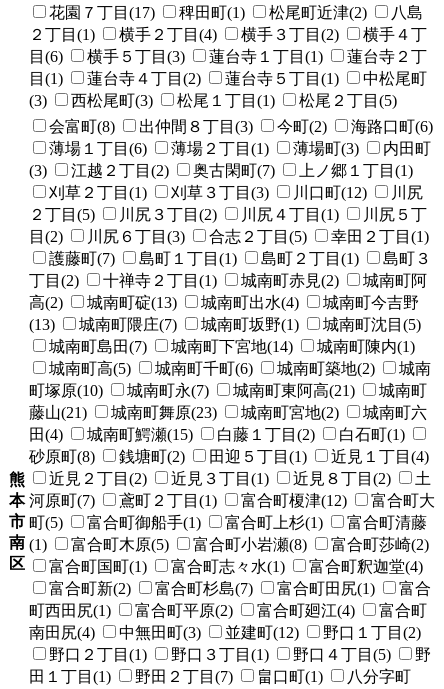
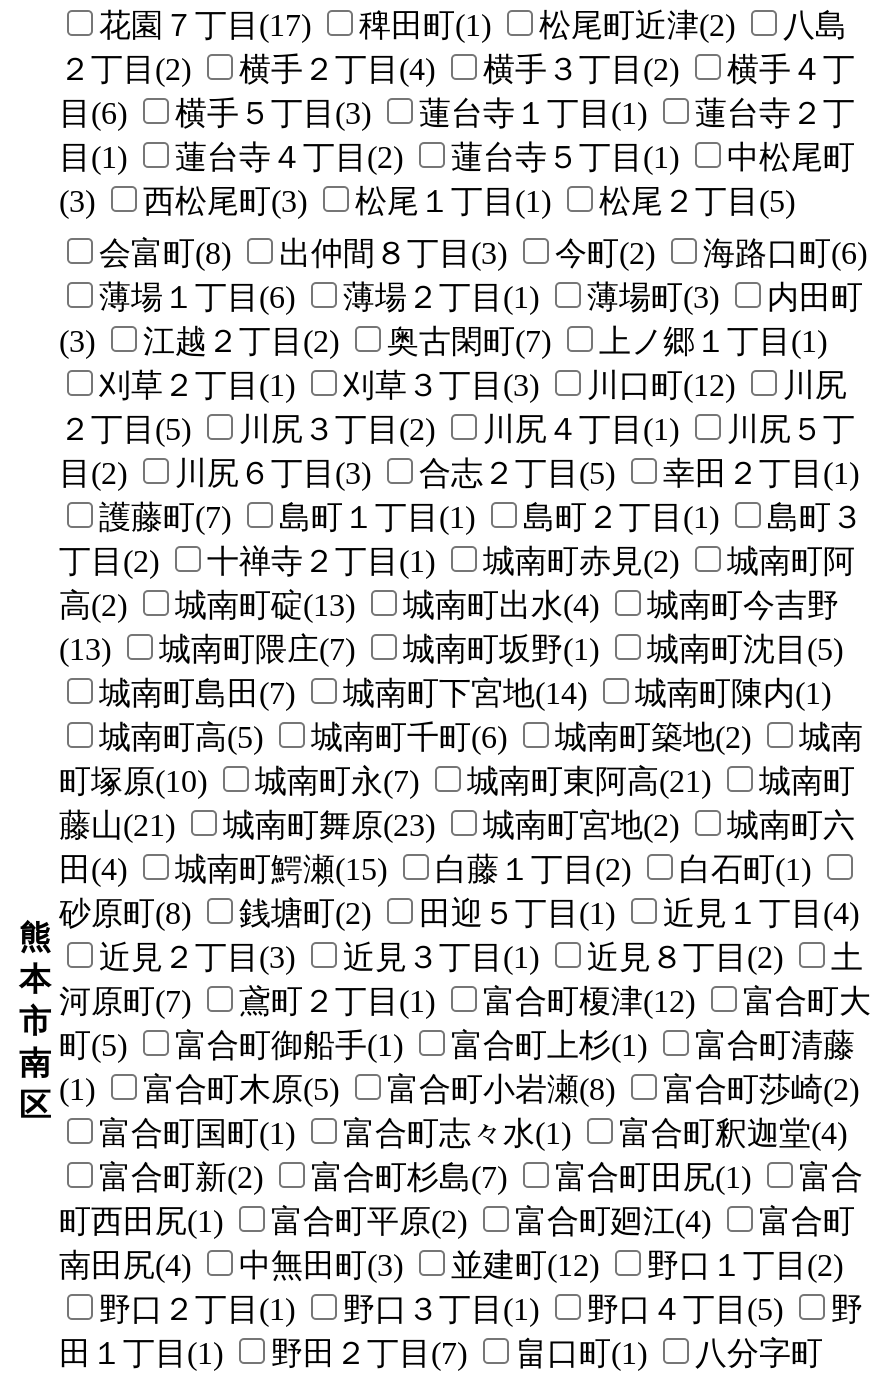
- ２丁目(1) 横手２丁目(4) 横手３丁目(2) 横手４丁
+ ２丁目(2) 横手２丁目(4) 横手３丁目(2) 横手４丁

- 近見２丁目(2)
+ 近見２丁目(3)
